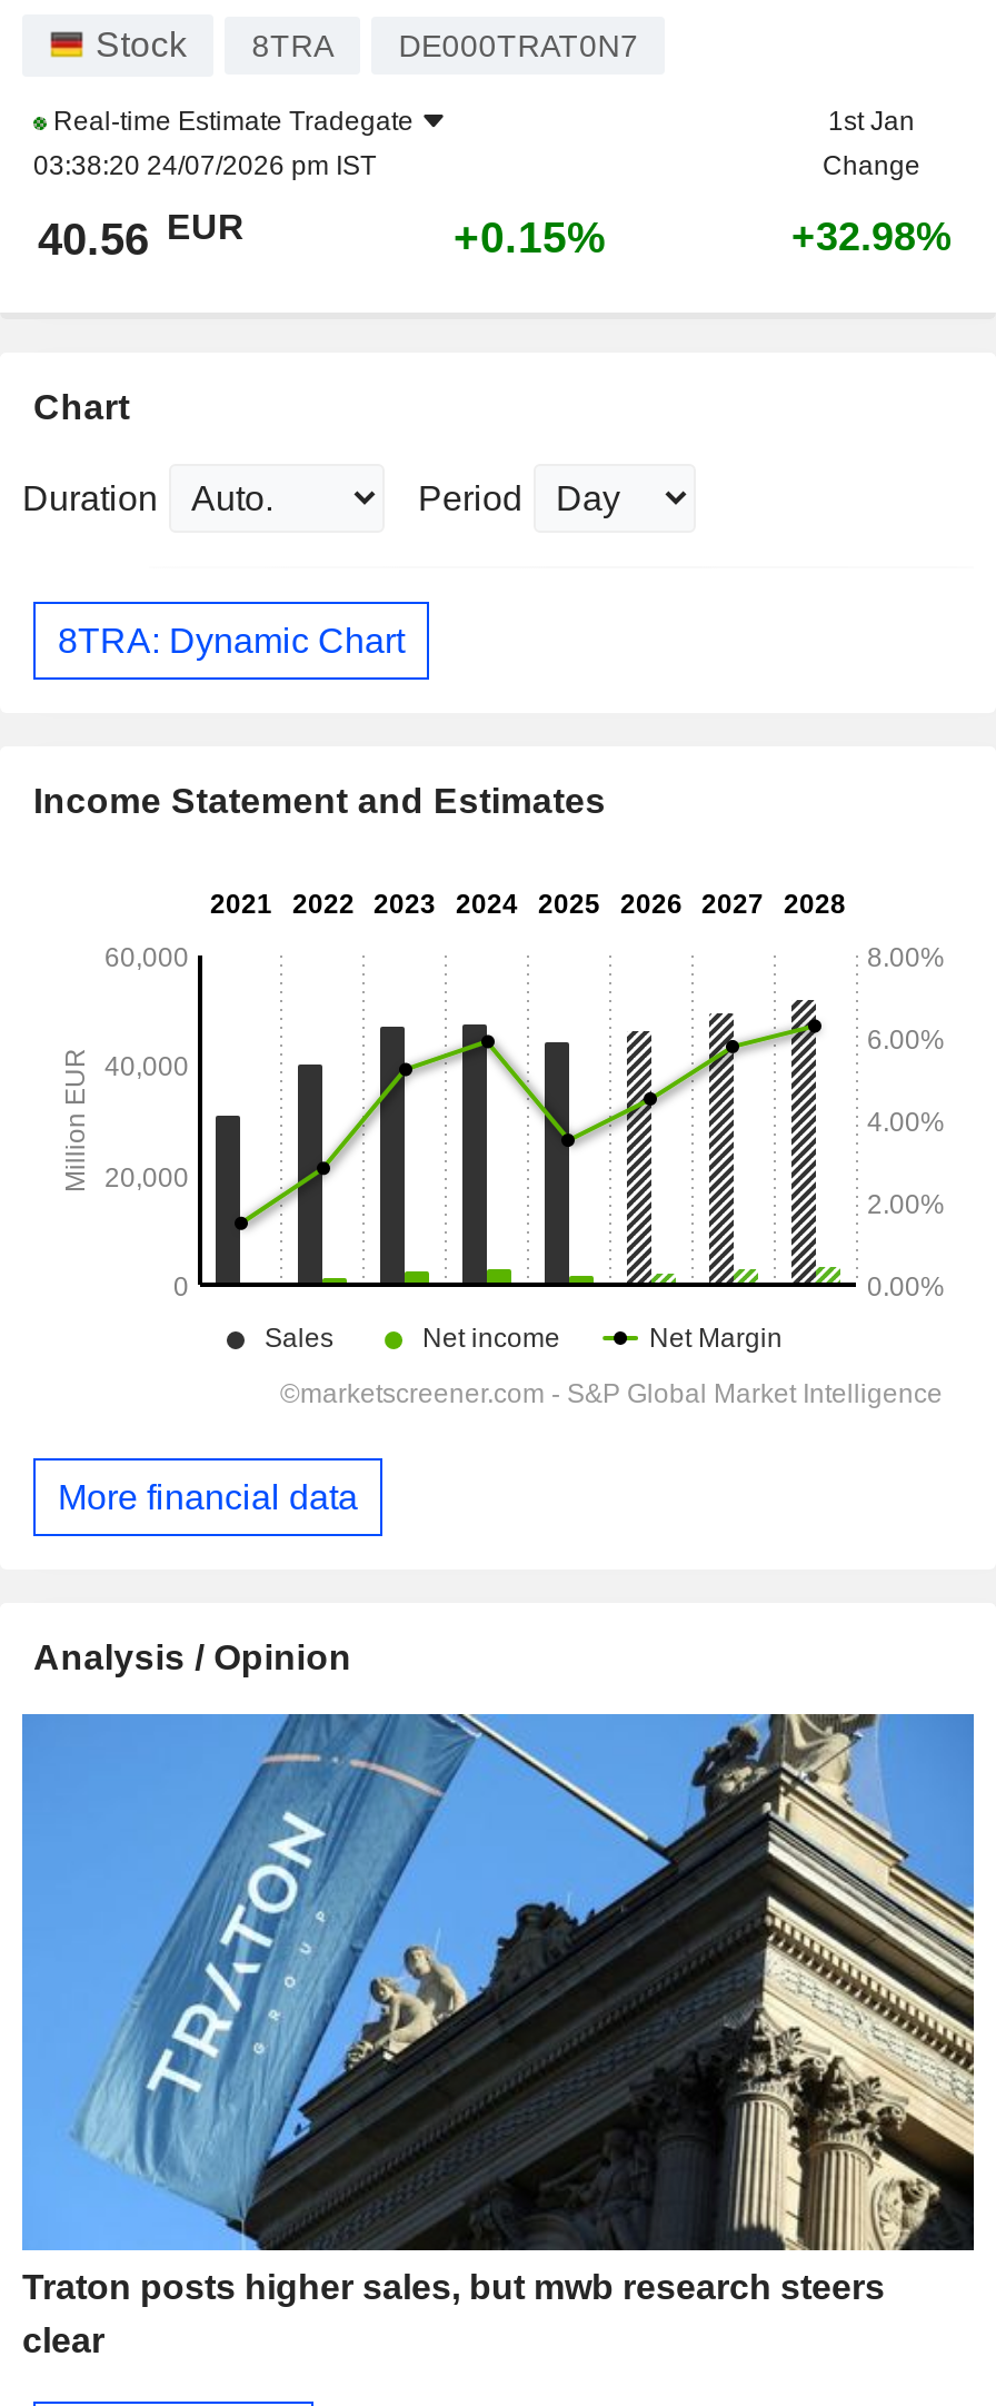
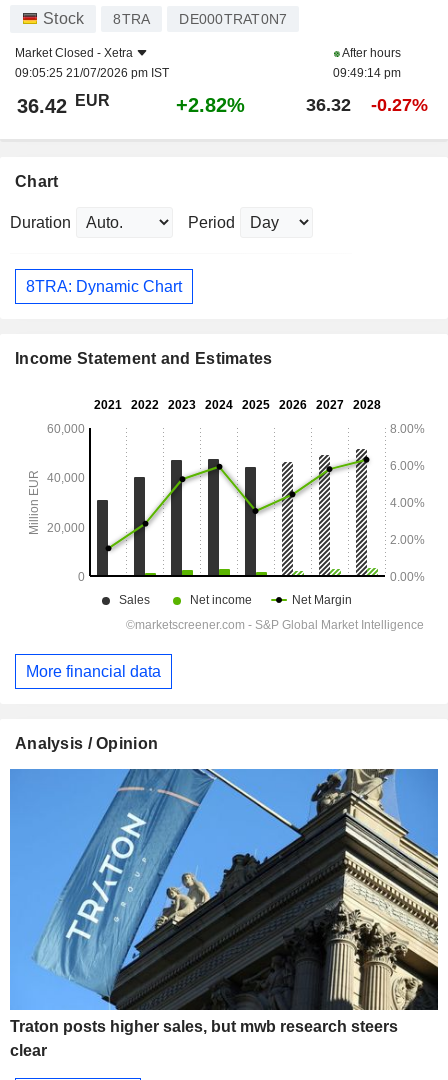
- Real-time Estimate Tradegate
- 03:38:20 24/07/2026 pm IST
+ Market Closed - Xetra
+ 09:05:25 21/07/2026 pm IST

- 1st Jan
- Change
+ After hours
+ 09:49:14 pm

- 40.56 EUR
- +0.15%
- +32.98%
+ 36.42 EUR
+ +2.82%
+ 36.32
+ -0.27%
